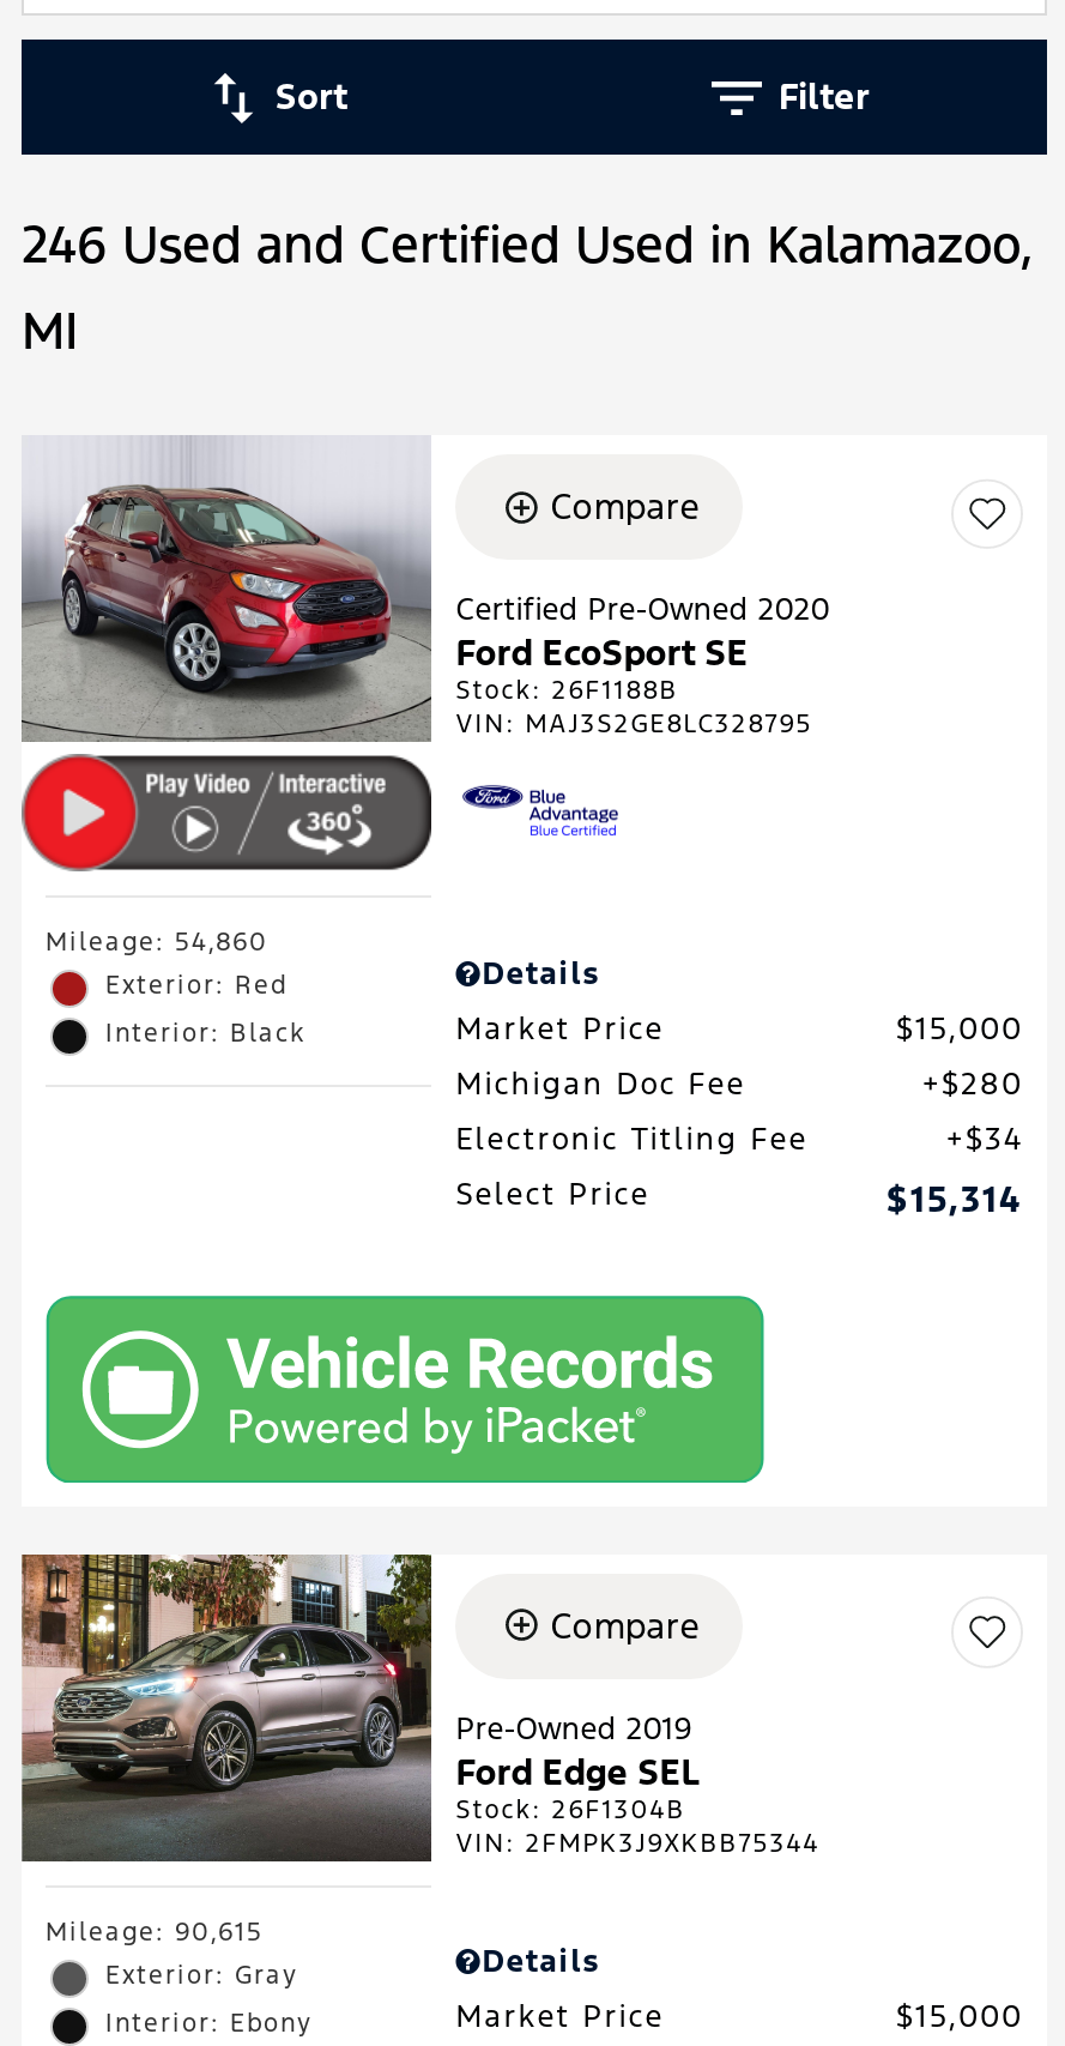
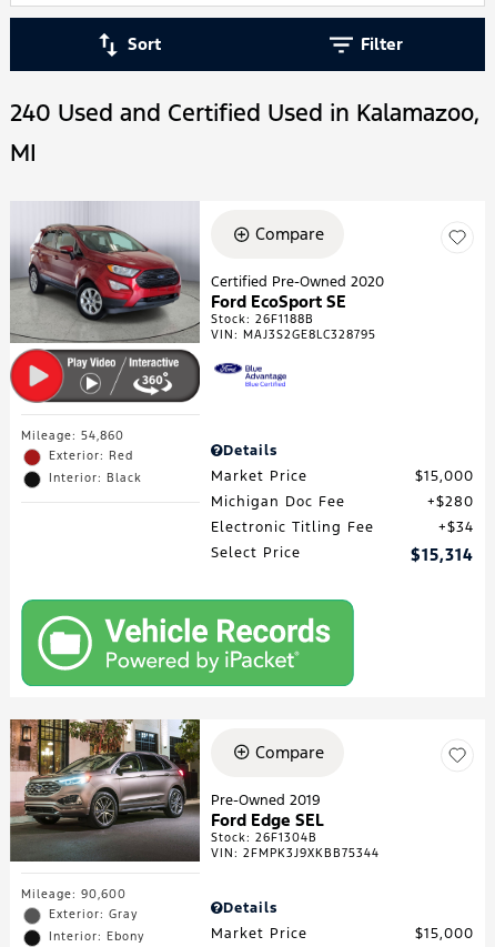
- 246 Used and Certified Used in Kalamazoo,
+ 240 Used and Certified Used in Kalamazoo,

- Mileage: 90,615
+ Mileage: 90,600
